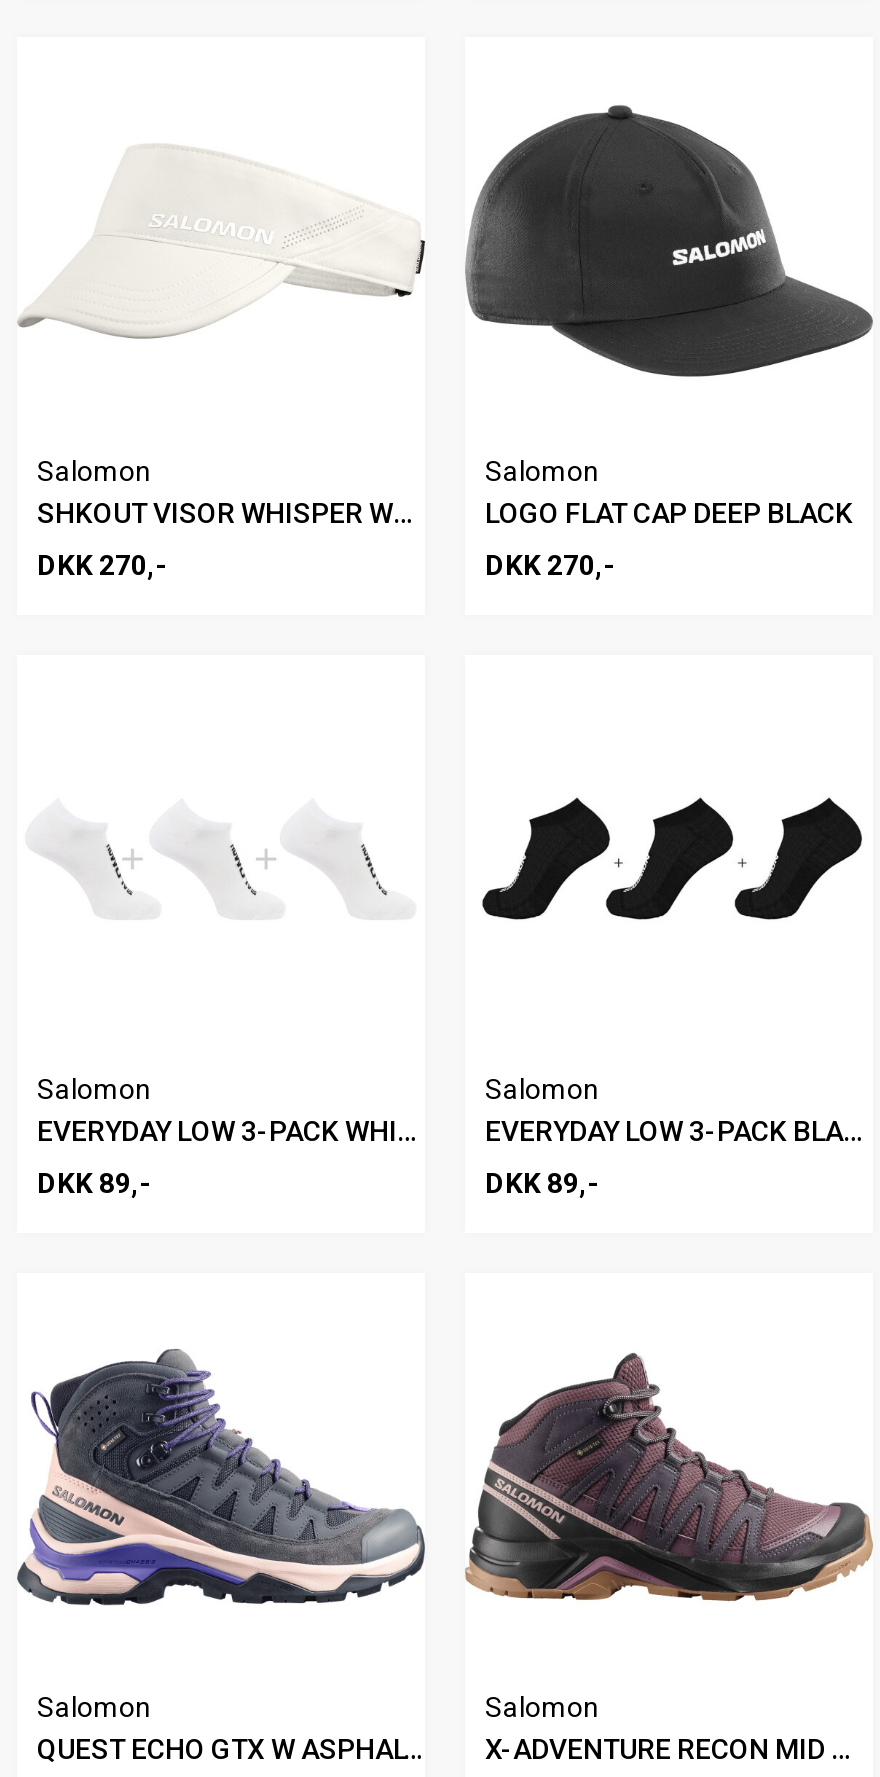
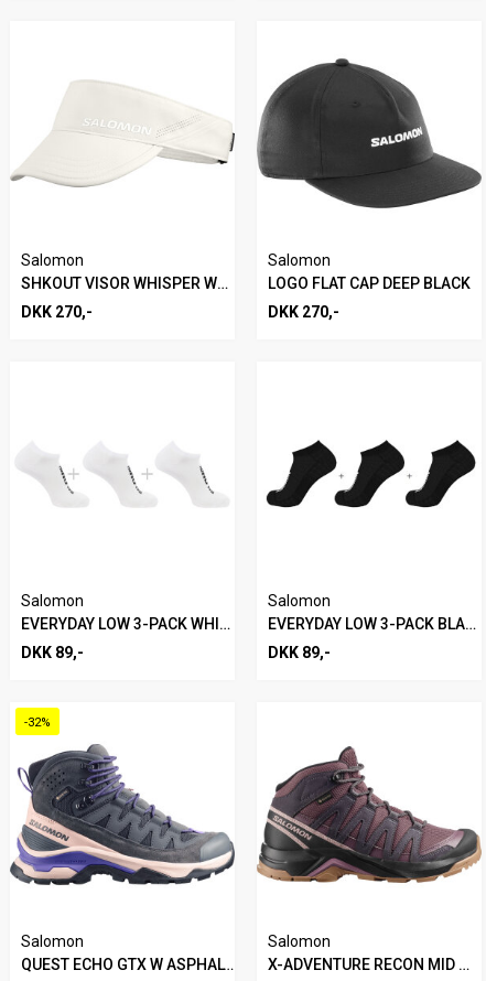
+ -32%
